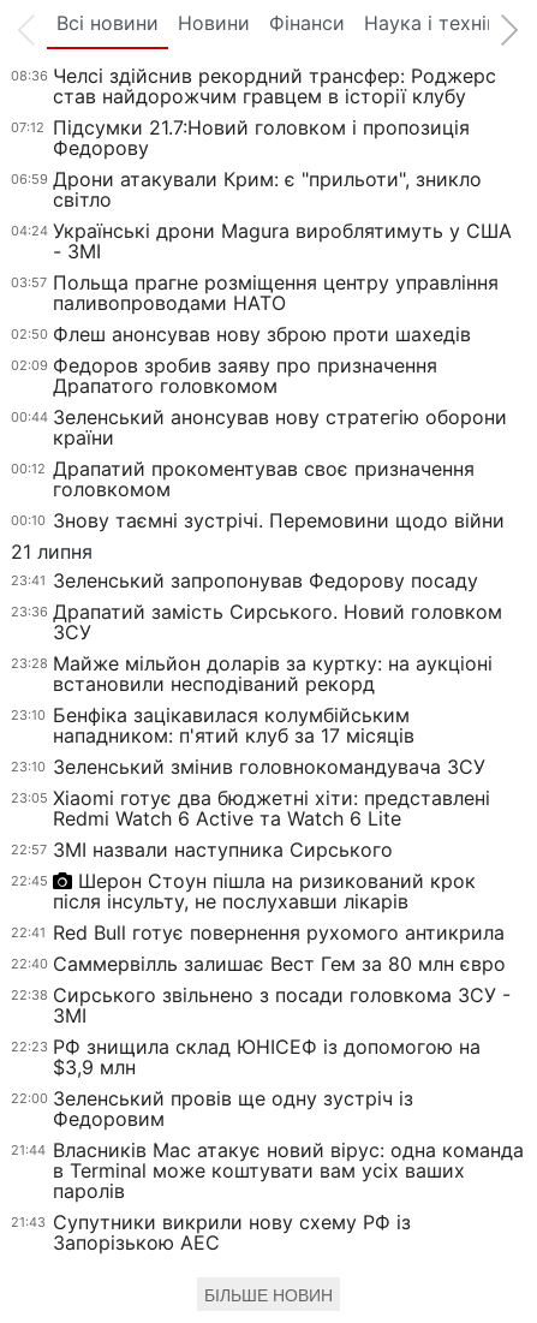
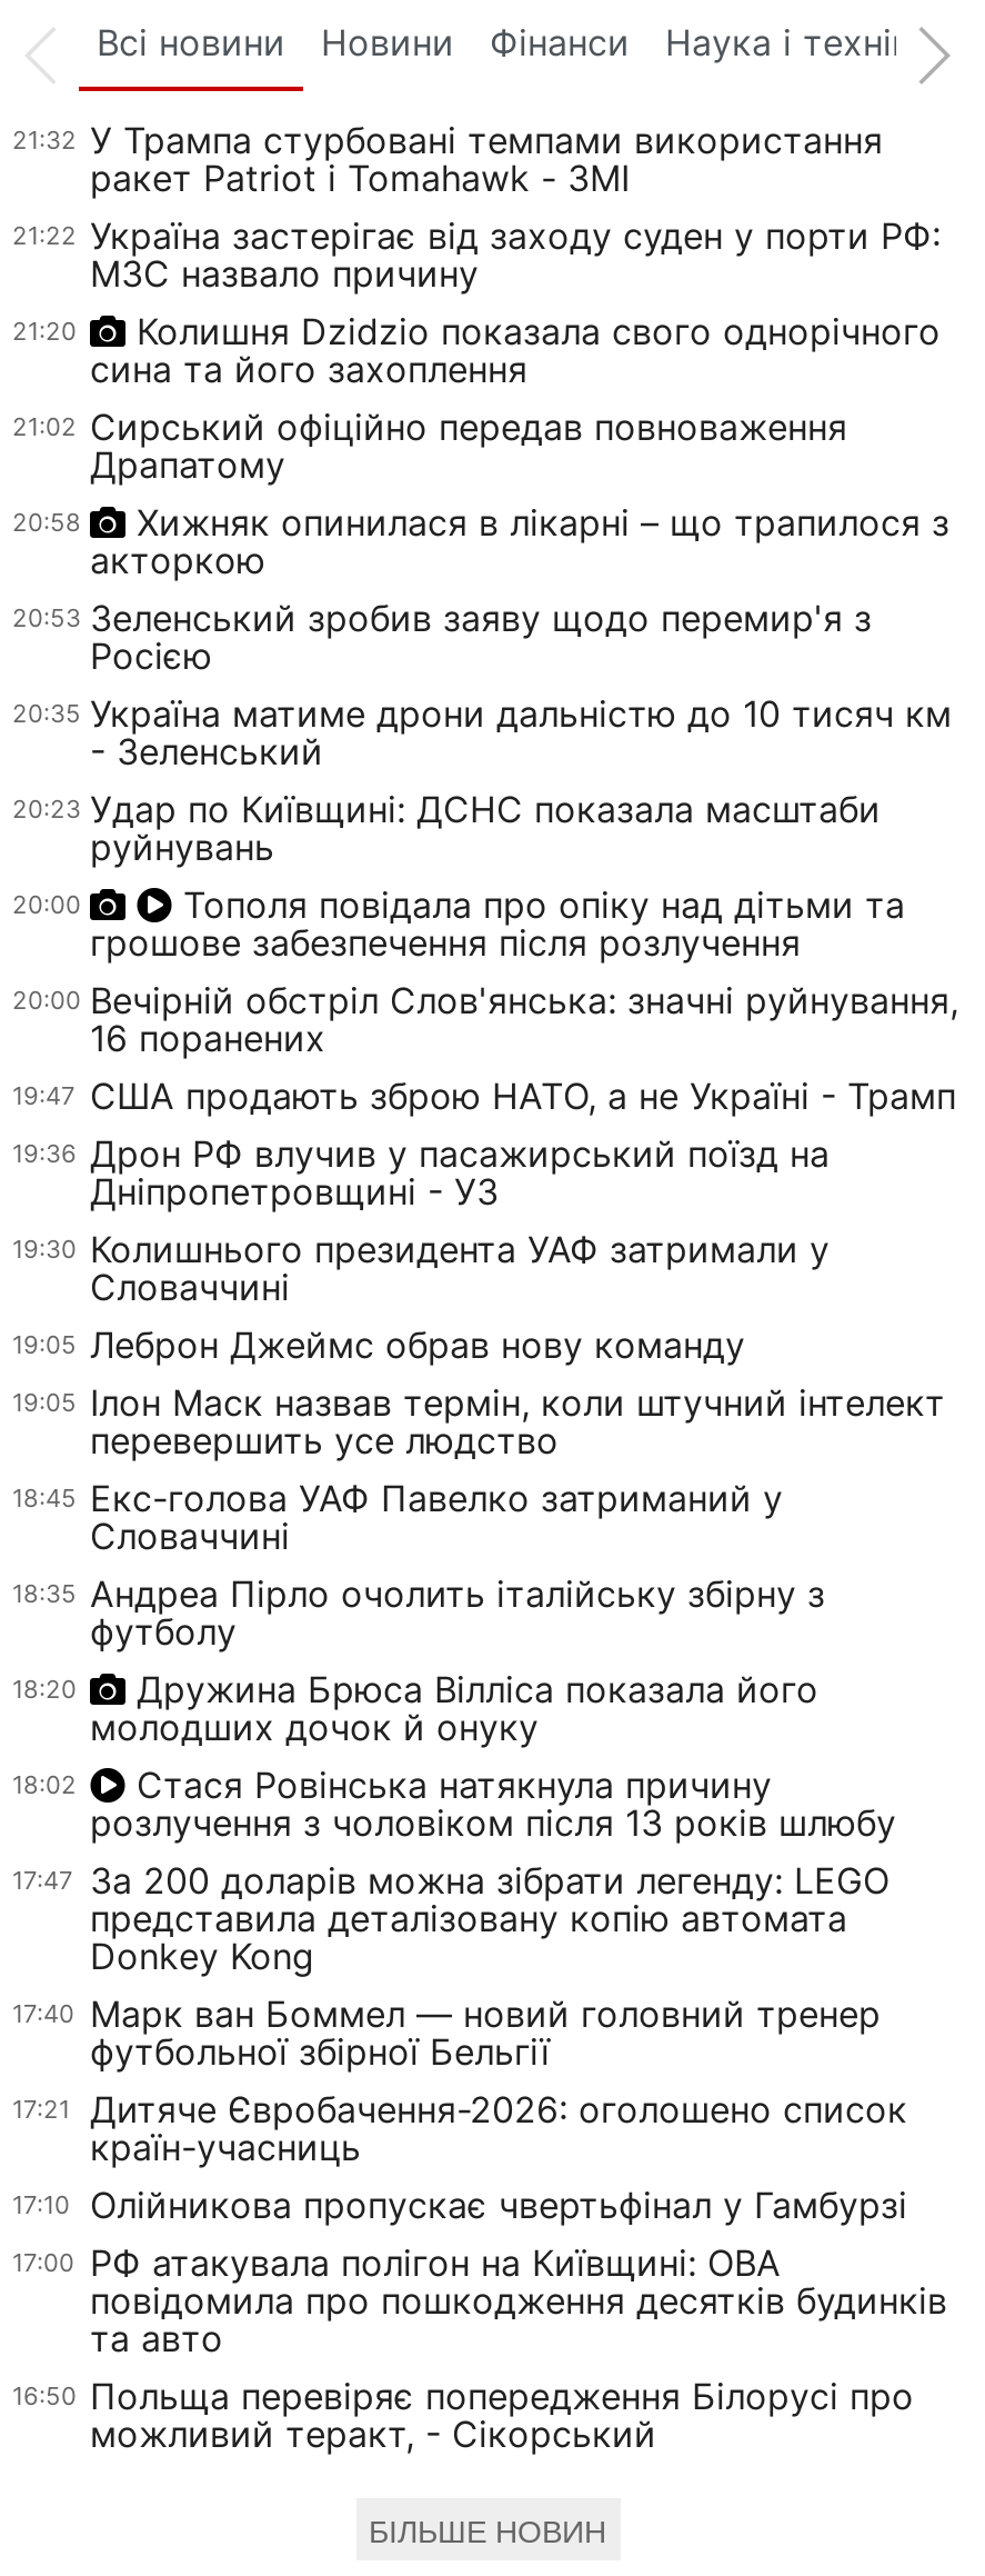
- 08:36 Челсі здійснив рекордний трансфер: Роджерс
- став найдорожчим гравцем в історії клубу
- 07:12 Підсумки 21.7:Новий головком і пропозиція
- Федорову
- 06:59 Дрони атакували Крим: є "прильоти", зникло
- світло
- 04:24 Українські дрони Magura вироблятимуть у США
- - ЗМІ
- 03:57 Польща прагне розміщення центру управління
- паливопроводами НАТО
- 02:50 Флеш анонсував нову зброю проти шахедів
- 02:09 Федоров зробив заяву про призначення
- Драпатого головкомом
- 00:44 Зеленський анонсував нову стратегію оборони
- країни
- 00:12 Драпатий прокоментував своє призначення
- головкомом
- 00:10 Знову таємні зустрічі. Перемовини щодо війни
- 21 липня
- 23:41 Зеленський запропонував Федорову посаду
- 23:36 Драпатий замість Сирського. Новий головком
- ЗСУ
- 23:28 Майже мільйон доларів за куртку: на аукціоні
- встановили несподіваний рекорд
- 23:10 Бенфіка зацікавилася колумбійським
- нападником: п'ятий клуб за 17 місяців
- 23:10 Зеленський змінив головнокомандувача ЗСУ
- 23:05 Xiaomi готує два бюджетні хіти: представлені
- Redmi Watch 6 Active та Watch 6 Lite
- 22:57 ЗМІ назвали наступника Сирського
- 22:45
- Шерон Стоун пішла на ризикований крок
- після інсульту, не послухавши лікарів
- 22:41 Red Bull готує повернення рухомого антикрила
- 22:40 Саммервілль залишає Вест Гем за 80 млн євро
- 22:38 Сирського звільнено з посади головкома ЗСУ -
- ЗМІ
- 22:23 РФ знищила склад ЮНІСЕФ із допомогою на
- $3,9 млн
- 22:00 Зеленський провів ще одну зустріч із
- Федоровим
- 21:44 Власників Mac атакує новий вірус: одна команда
- в Terminal може коштувати вам усіх ваших
- паролів
- 21:43 Супутники викрили нову схему РФ із
- Запорізькою АЕС
+ 21:32 У Трампа стурбовані темпами використання
+ ракет Patriot і Tomahawk - ЗМІ
+ 21:22 Україна застерігає від заходу суден у порти РФ:
+ МЗС назвало причину
+ 21:20
+ Колишня Dzidzio показала свого однорічного
+ сина та його захоплення
+ 21:02 Сирський офіційно передав повноваження
+ Драпатому
+ 20:58
+ Хижняк опинилася в лікарні – що трапилося з
+ акторкою
+ 20:53 Зеленський зробив заяву щодо перемир'я з
+ Росією
+ 20:35 Україна матиме дрони дальністю до 10 тисяч км
+ - Зеленський
+ 20:23 Удар по Київщині: ДСНС показала масштаби
+ руйнувань
+ 20:00
+ Тополя повідала про опіку над дітьми та
+ грошове забезпечення після розлучення
+ 20:00 Вечірній обстріл Слов'янська: значні руйнування,
+ 16 поранених
+ 19:47 США продають зброю НАТО, а не Україні - Трамп
+ 19:36 Дрон РФ влучив у пасажирський поїзд на
+ Дніпропетровщині - УЗ
+ 19:30 Колишнього президента УАФ затримали у
+ Словаччині
+ 19:05 Леброн Джеймс обрав нову команду
+ 19:05 Ілон Маск назвав термін, коли штучний інтелект
+ перевершить усе людство
+ 18:45 Екс-голова УАФ Павелко затриманий у
+ Словаччині
+ 18:35 Андреа Пірло очолить італійську збірну з
+ футболу
+ 18:20
+ Дружина Брюса Вілліса показала його
+ молодших дочок й онуку
+ 18:02
+ Стася Ровінська натякнула причину
+ розлучення з чоловіком після 13 років шлюбу
+ 17:47 За 200 доларів можна зібрати легенду: LEGO
+ представила деталізовану копію автомата
+ Donkey Kong
+ 17:40 Марк ван Боммел — новий головний тренер
+ футбольної збірної Бельгії
+ 17:21
+ Дитяче Євробачення-2026: оголошено список
+ країн-учасниць
+ 17:10
+ Олійникова пропускає чвертьфінал у Гамбурзі
+ 17:00 РФ атакувала полігон на Київщині: ОВА
+ повідомила про пошкодження десятків будинків
+ та авто
+ 16:50 Польща перевіряє попередження Білорусі про
+ можливий теракт, - Сікорський
